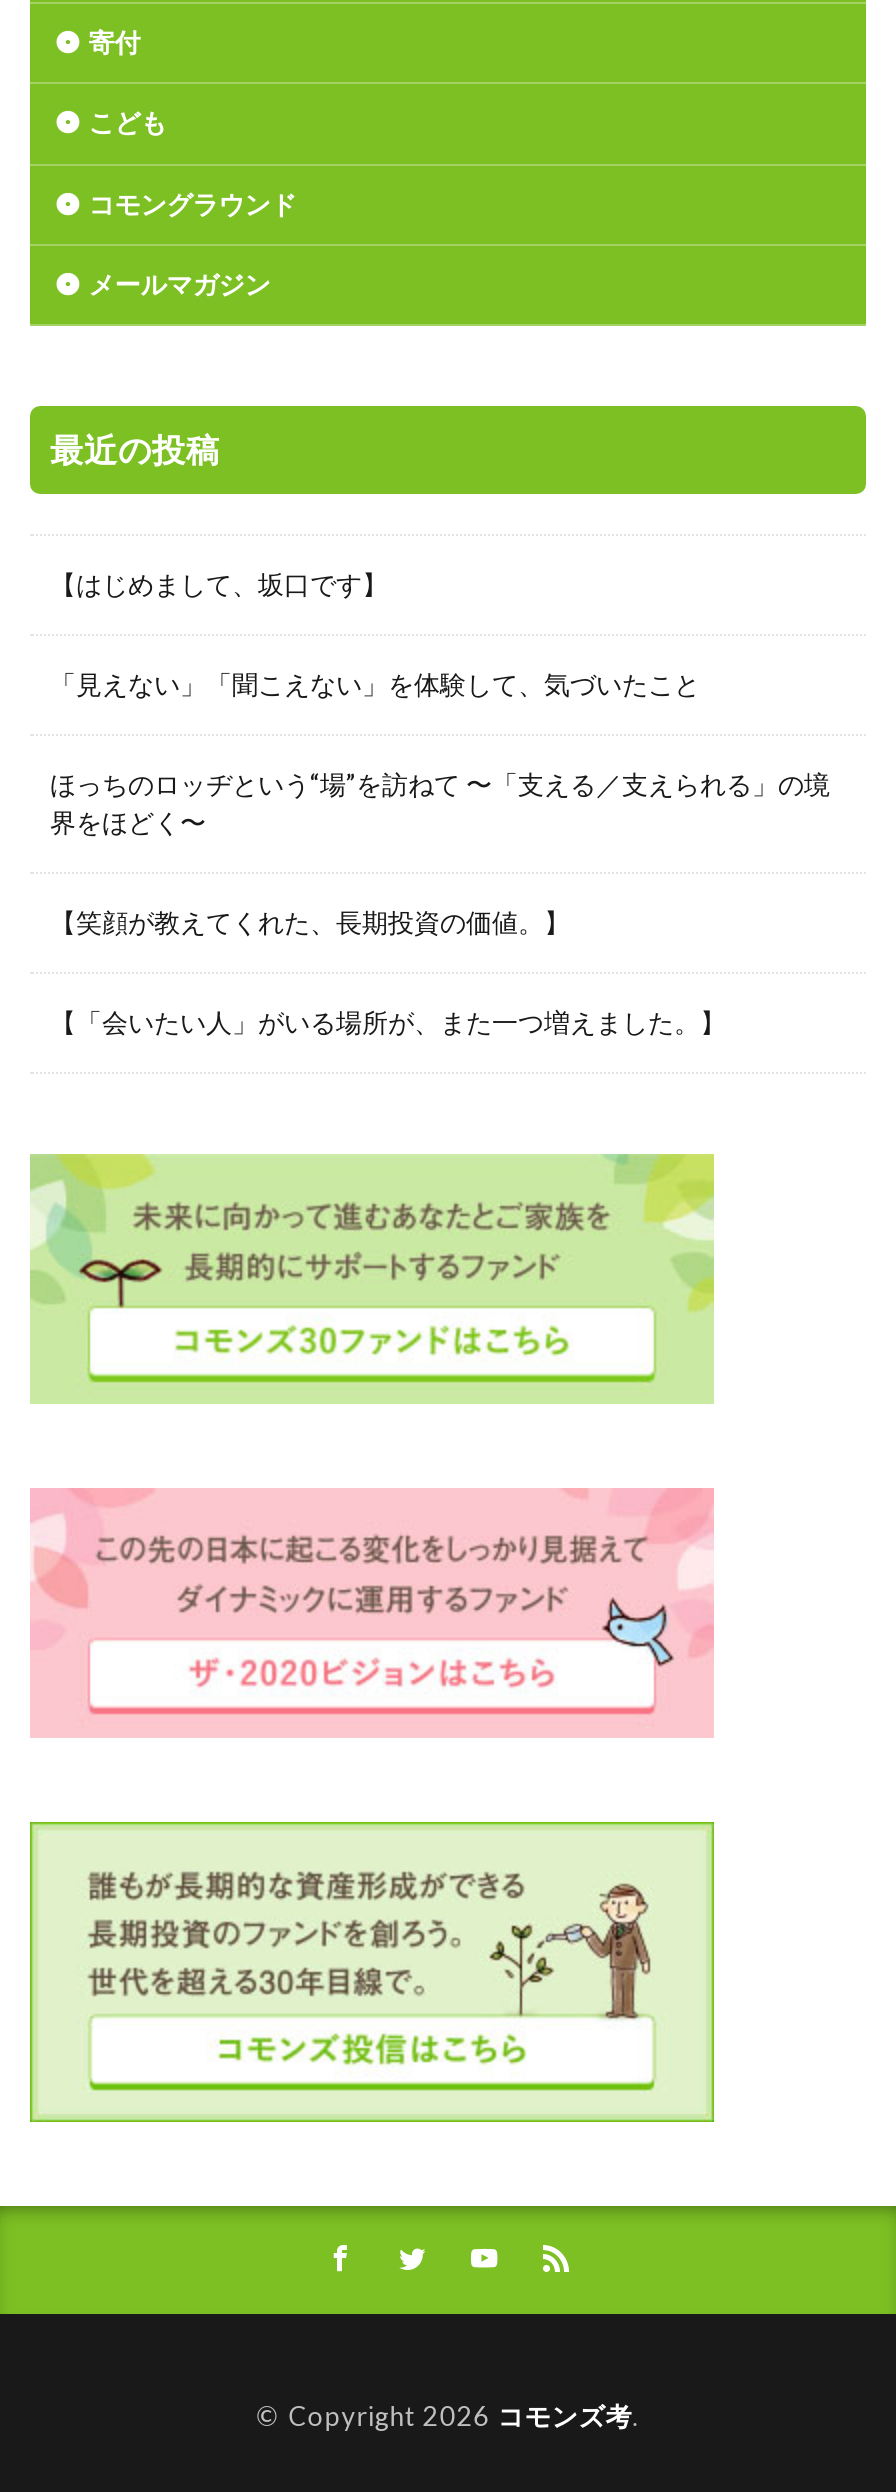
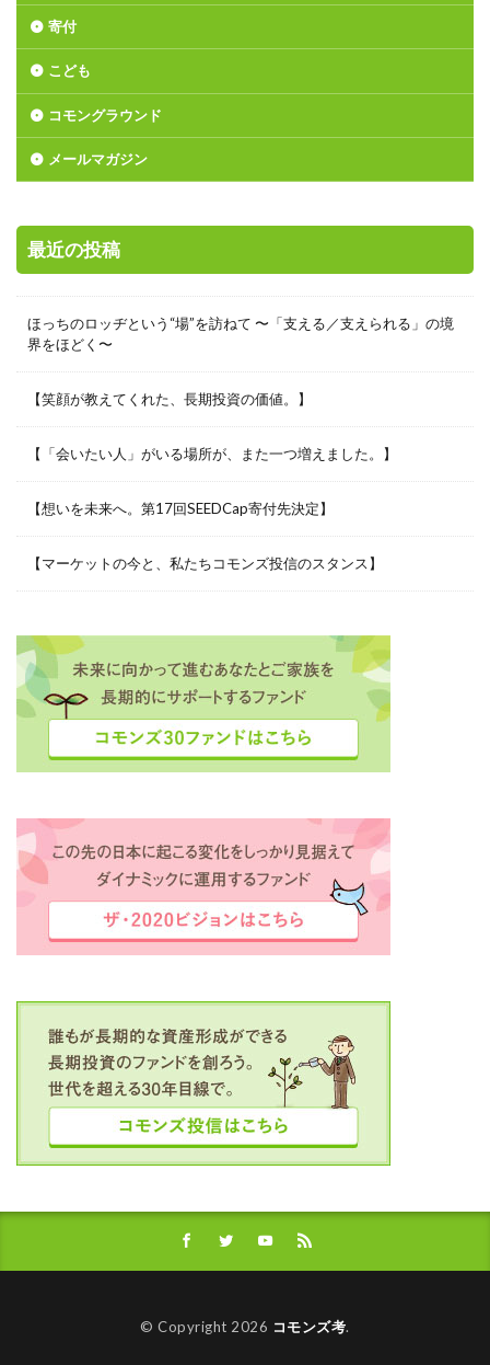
- 【はじめまして、坂口です】
- 「見えない」「聞こえない」を体験して、気づいたこと

moved up: ほっちのロッヂという“場”を訪ねて 〜「支える／支えられる」の境 | 界をほどく〜 | 【笑顔が教えてくれた、長期投資の価値。】 | 【「会いたい人」がいる場所が、また一つ増えました。】

+ 【想いを未来へ。第17回SEEDCap寄付先決定】
+ 【マーケットの今と、私たちコモンズ投信のスタンス】
